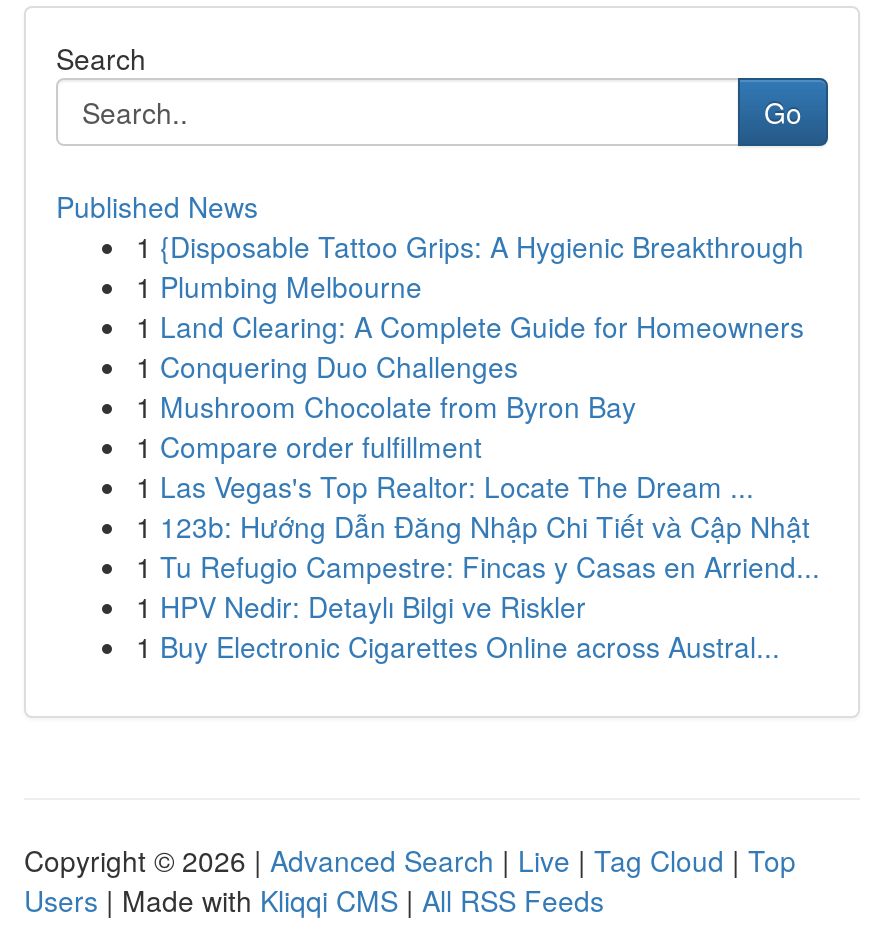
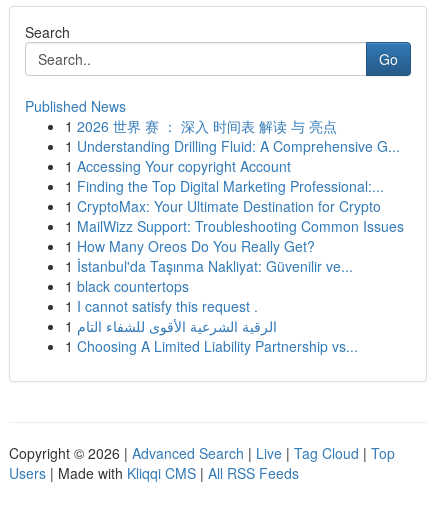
- 1 {Disposable Tattoo Grips: A Hygienic Breakthrough
- 1 Plumbing Melbourne
- 1 Land Clearing: A Complete Guide for Homeowners
- 1 Conquering Duo Challenges
- 1 Mushroom Chocolate from Byron Bay
- 1 Compare order fulfillment
- 1 Las Vegas's Top Realtor: Locate The Dream ...
- 1 123b: Hướng Dẫn Đăng Nhập Chi Tiết và Cập Nhật
- 1 Tu Refugio Campestre: Fincas y Casas en Arriend...
- 1 HPV Nedir: Detaylı Bilgi ve Riskler
- 1 Buy Electronic Cigarettes Online across Austral...
+ 1 2026 世界 赛 ： 深入 时间表 解读 与 亮点
+ 1 Understanding Drilling Fluid: A Comprehensive G...
+ 1 Accessing Your copyright Account
+ 1 Finding the Top Digital Marketing Professional:...
+ 1 CryptoMax: Your Ultimate Destination for Crypto
+ 1 MailWizz Support: Troubleshooting Common Issues
+ 1 How Many Oreos Do You Really Get?
+ 1 İstanbul'da Taşınma Nakliyat: Güvenilir ve...
+ 1 black countertops
+ 1 I cannot satisfy this request .
+ 1 الرقية الشرعية الأقوى للشفاء التام
+ 1 Choosing A Limited Liability Partnership vs...
